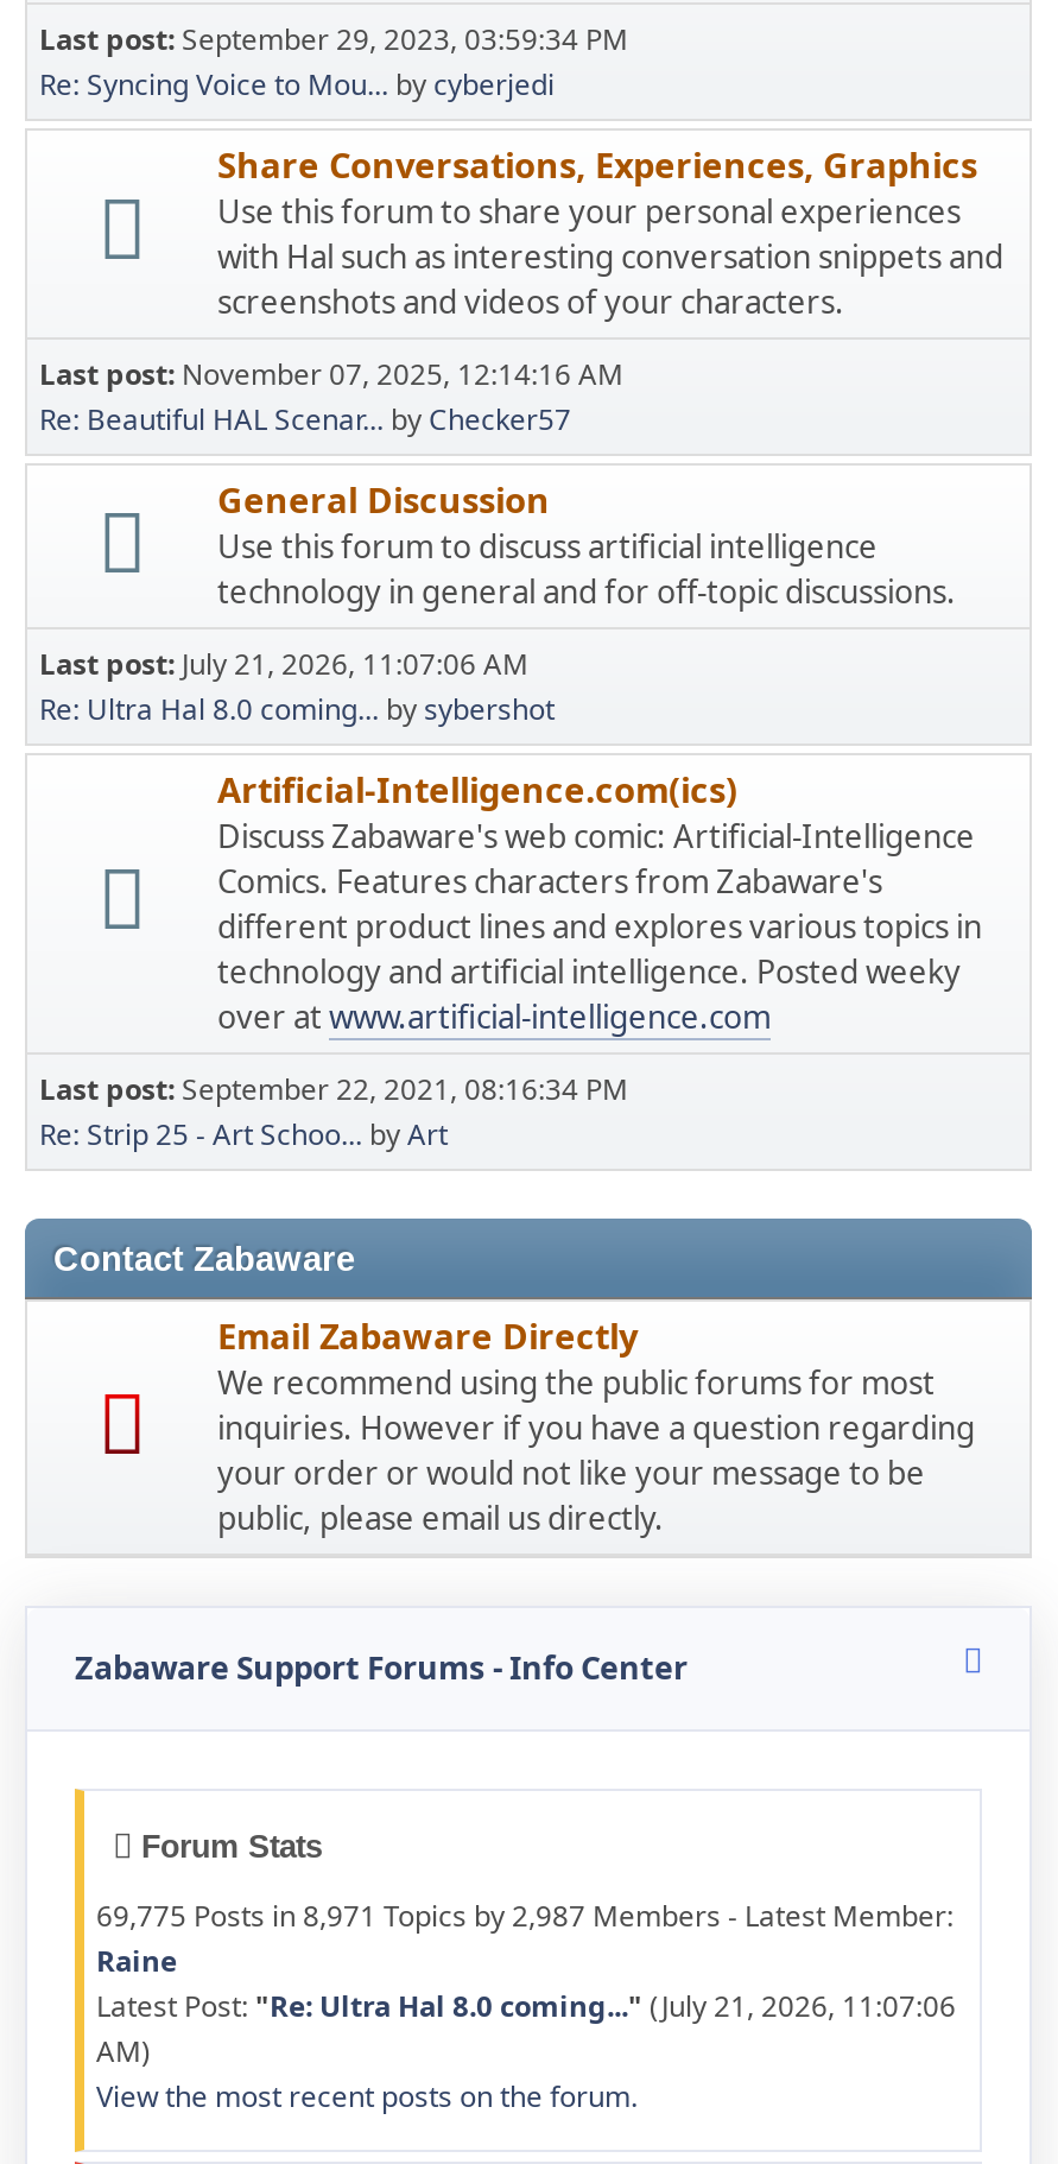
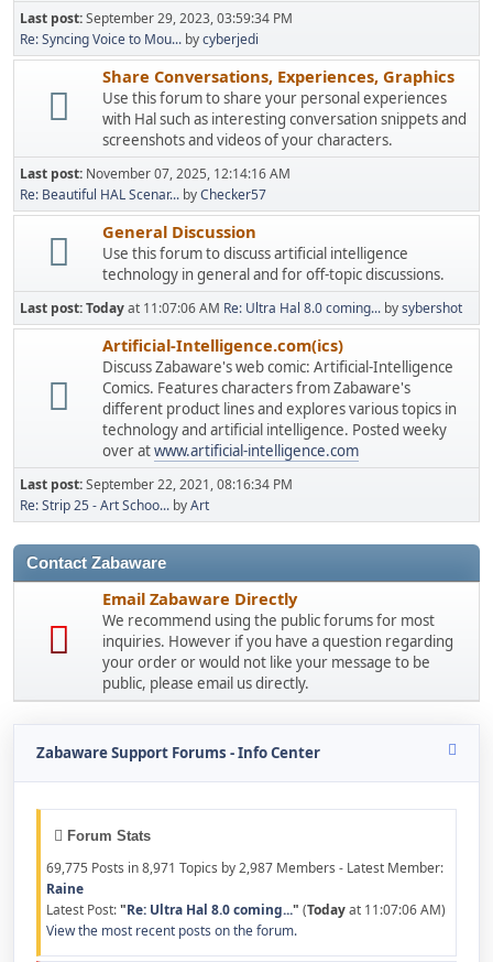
- Last post: July 21, 2026, 11:07:06 AM
- Re: Ultra Hal 8.0 coming... by sybershot
+ Last post: Today at 11:07:06 AM Re: Ultra Hal 8.0 coming... by sybershot

- Latest Post: "Re: Ultra Hal 8.0 coming..." (July 21, 2026, 11:07:06
- AM)
+ Latest Post: "Re: Ultra Hal 8.0 coming..." (Today at 11:07:06 AM)
